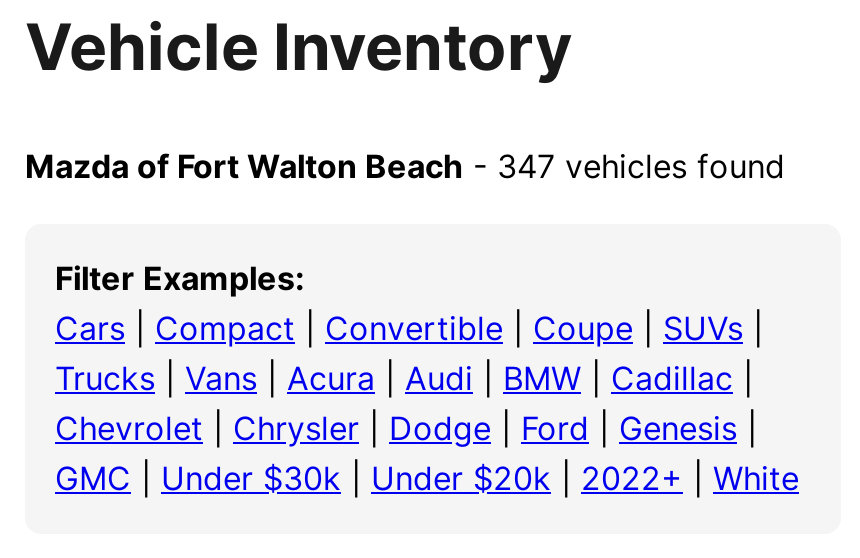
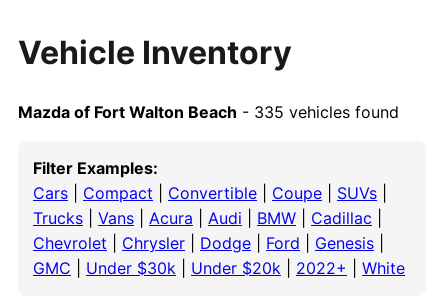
- Mazda of Fort Walton Beach - 347 vehicles found
+ Mazda of Fort Walton Beach - 335 vehicles found
